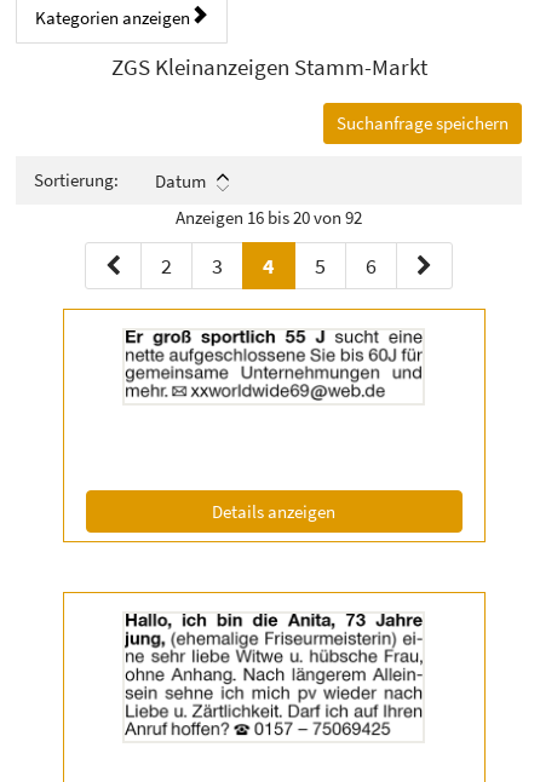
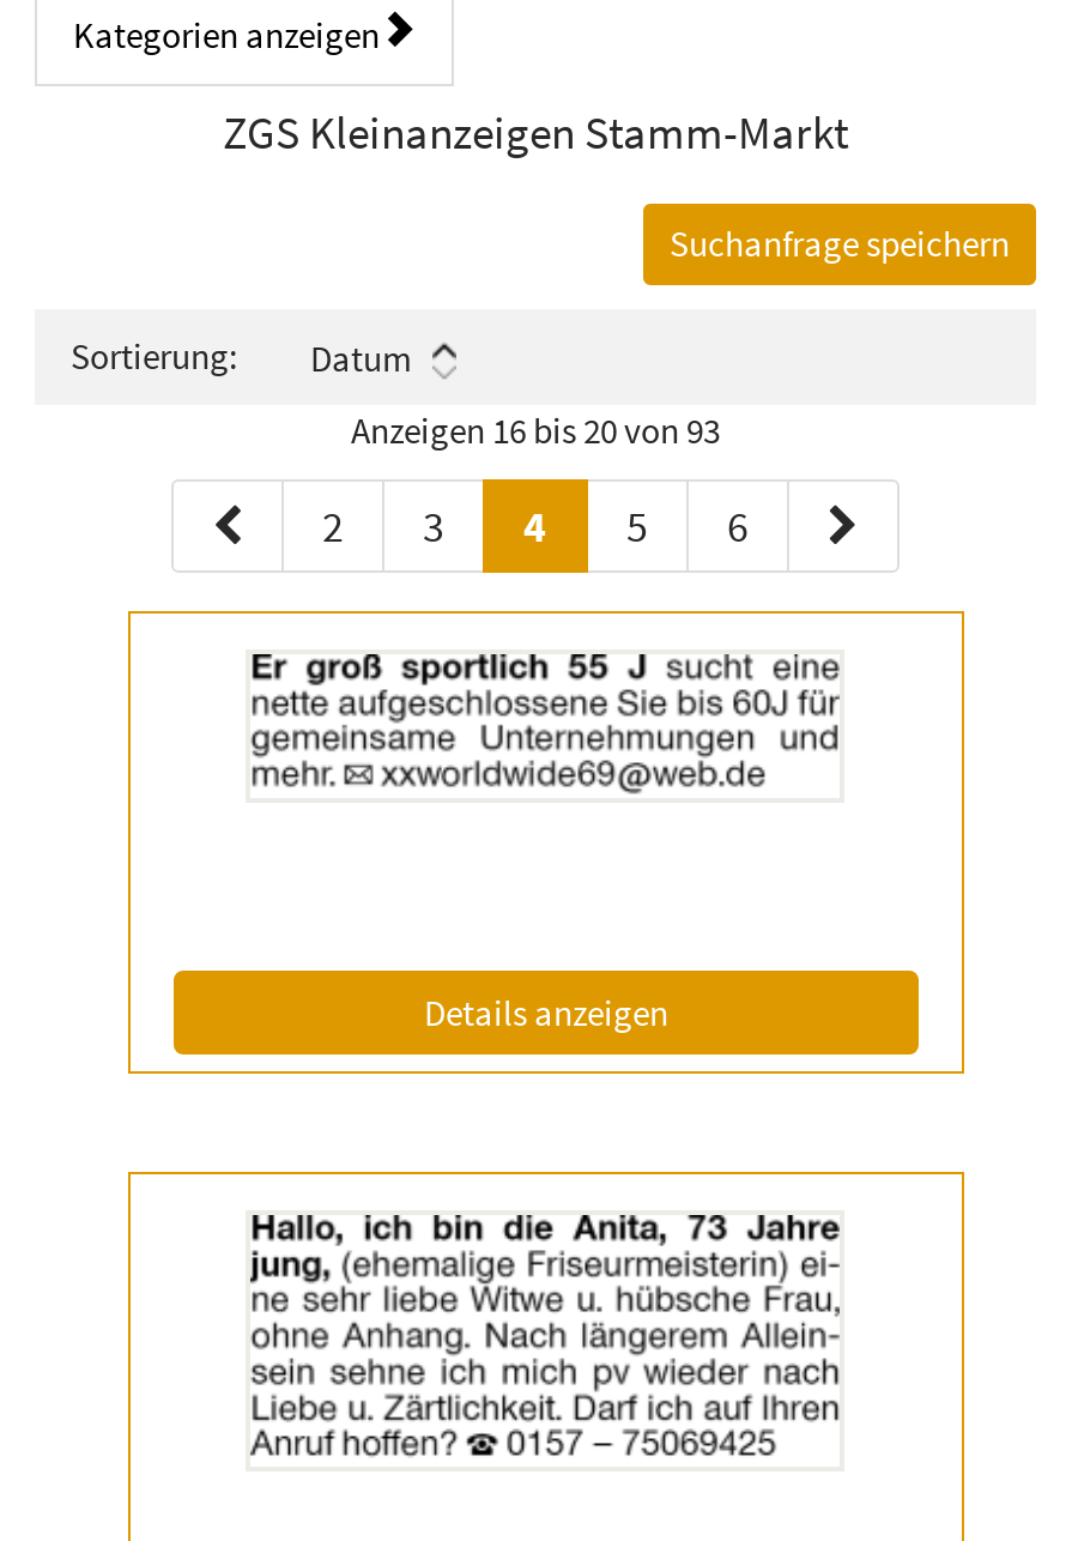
- Anzeigen 16 bis 20 von 92
+ Anzeigen 16 bis 20 von 93
